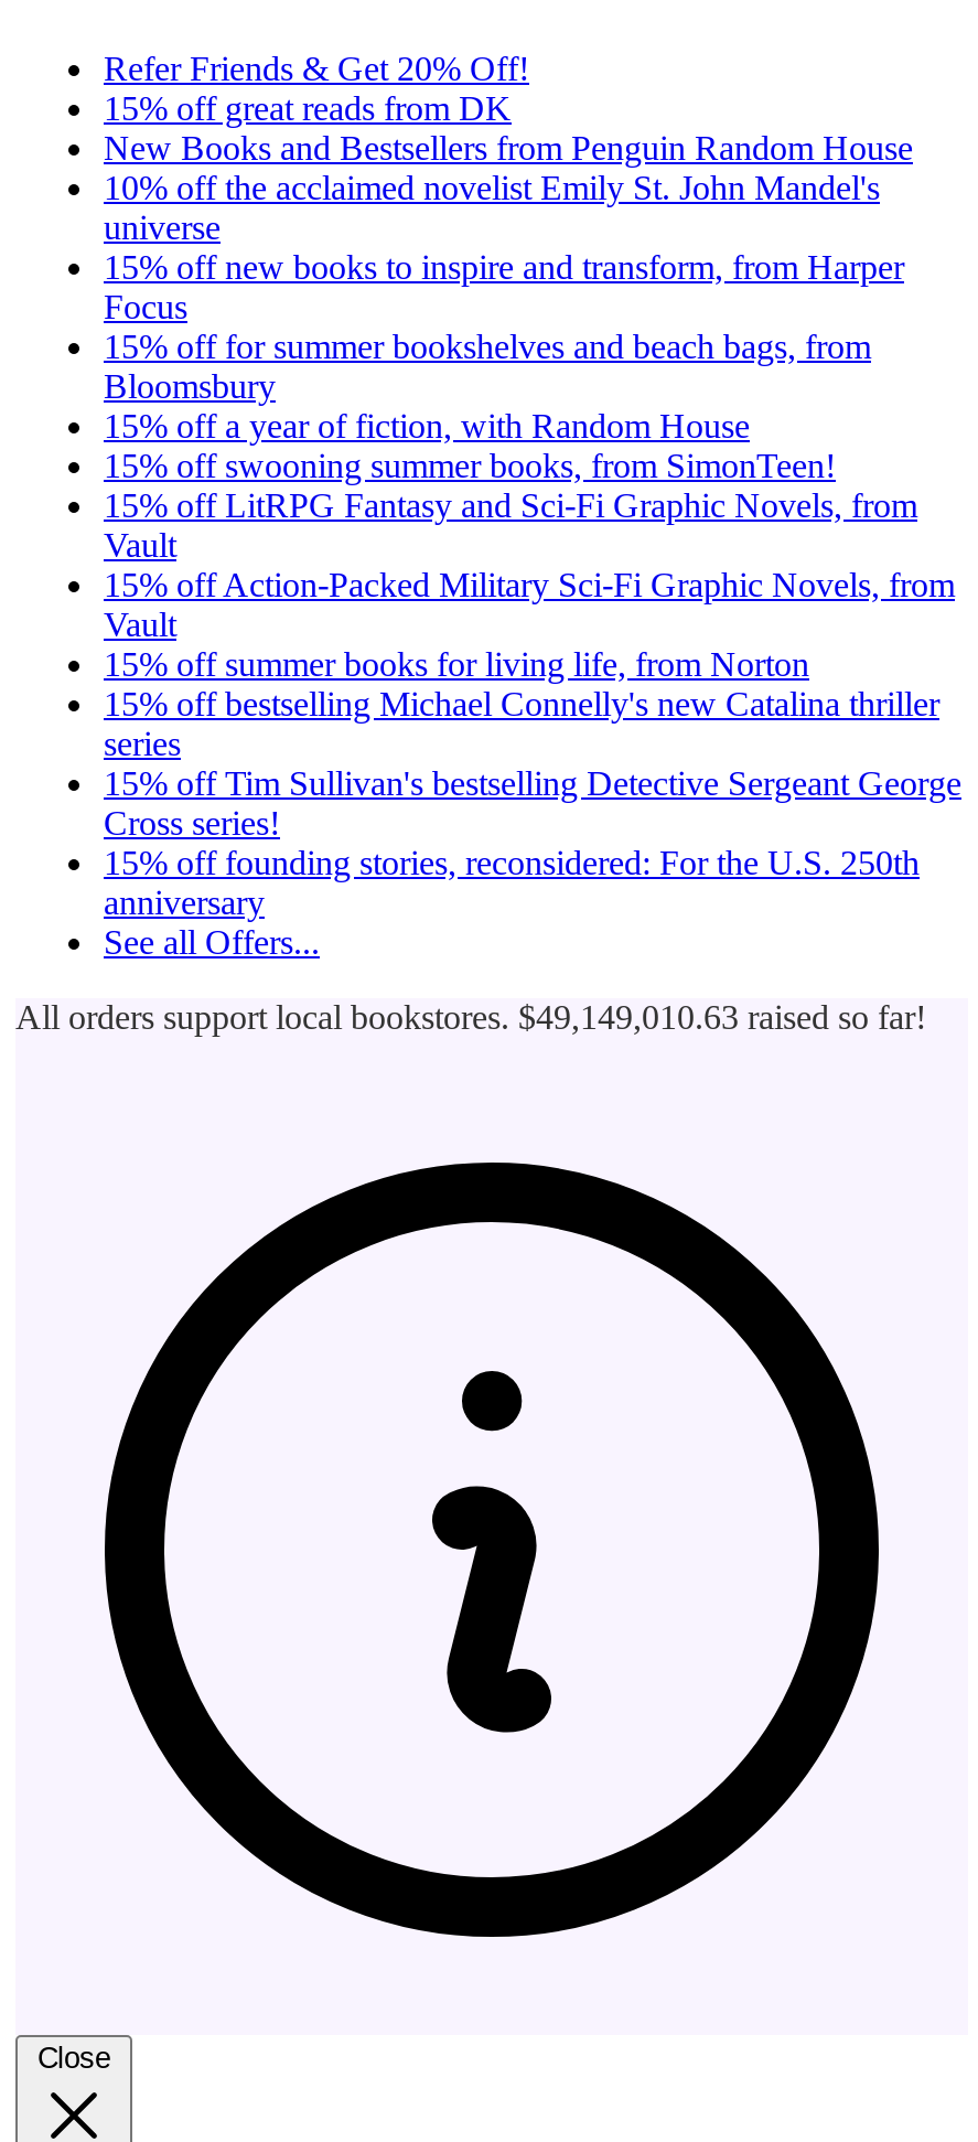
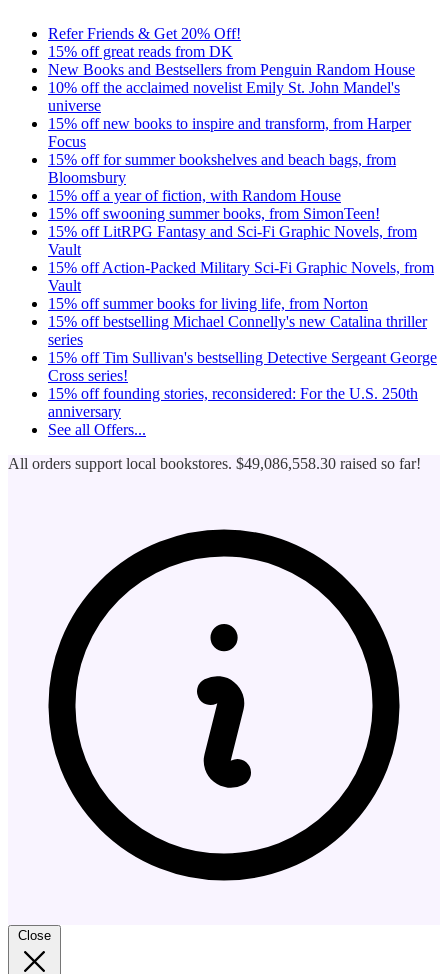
- All orders support local bookstores. $49,149,010.63 raised so far!
+ All orders support local bookstores. $49,086,558.30 raised so far!
